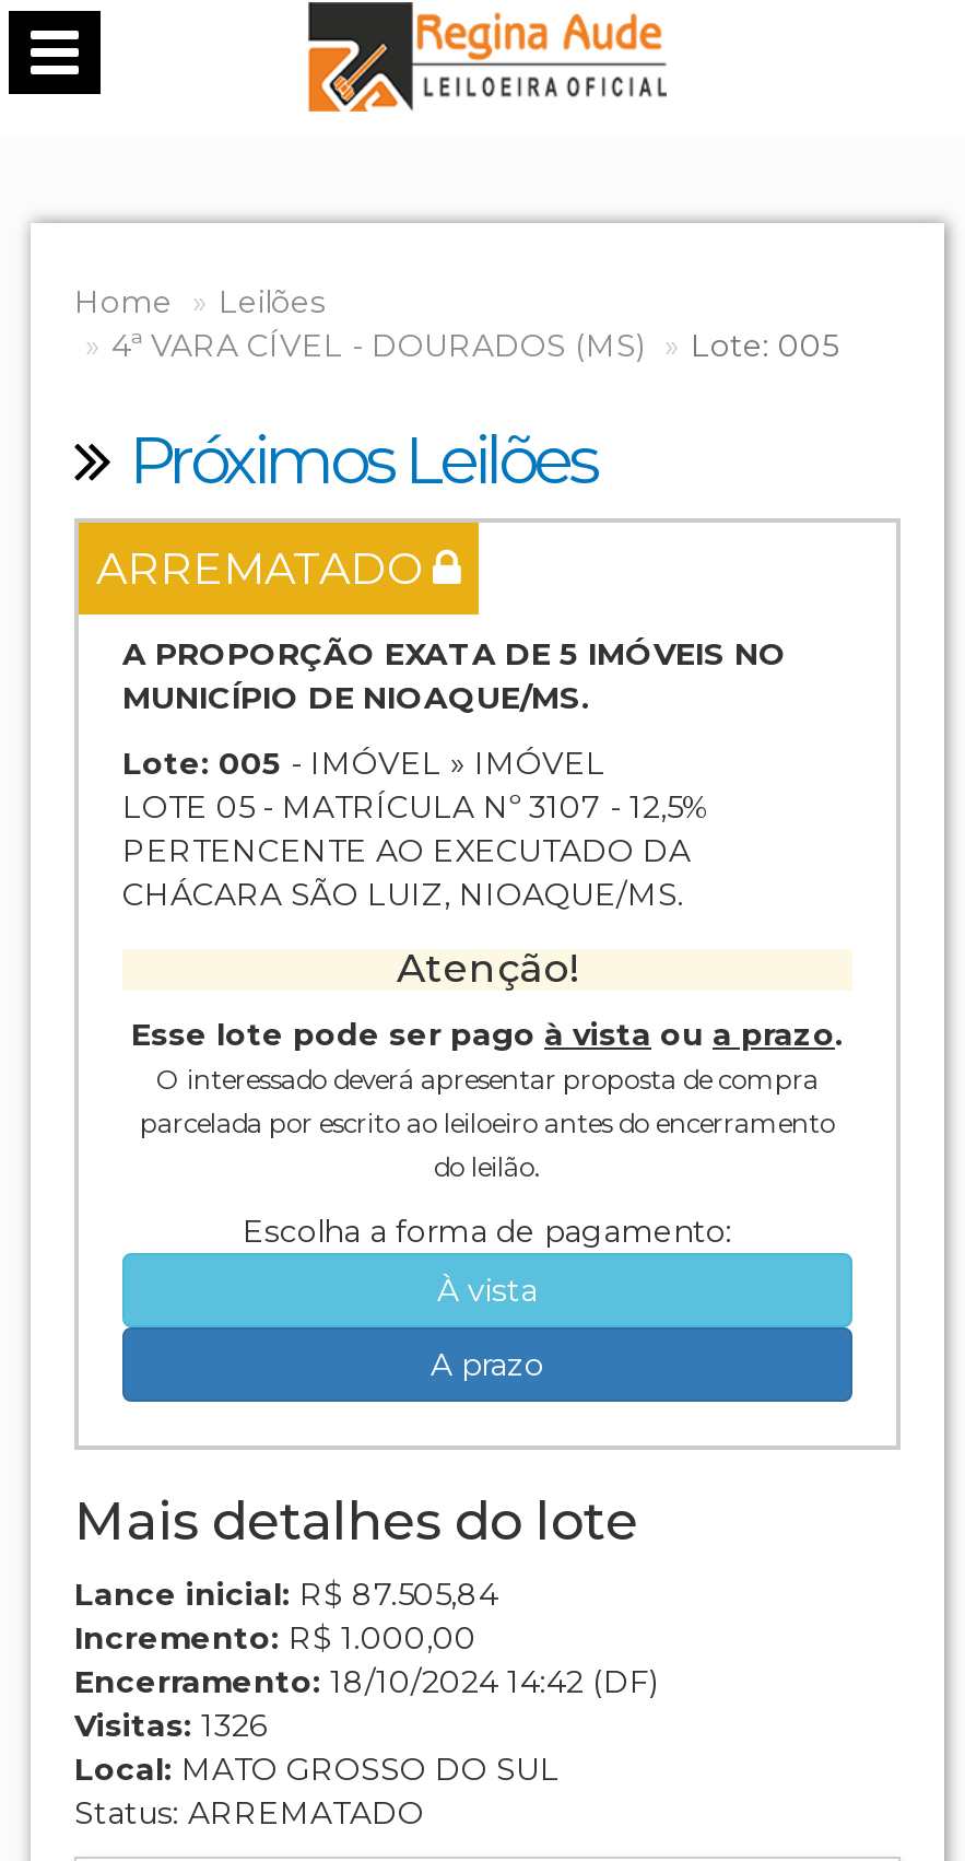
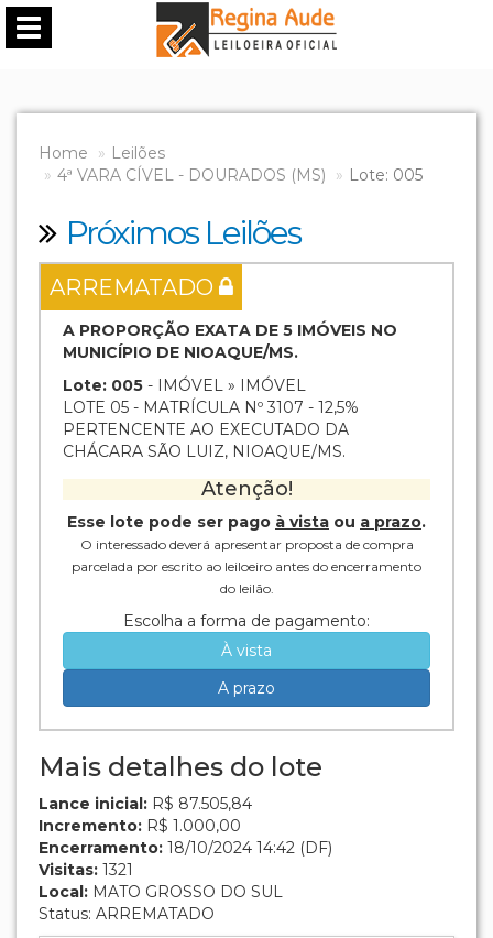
- Visitas: 1326
+ Visitas: 1321
